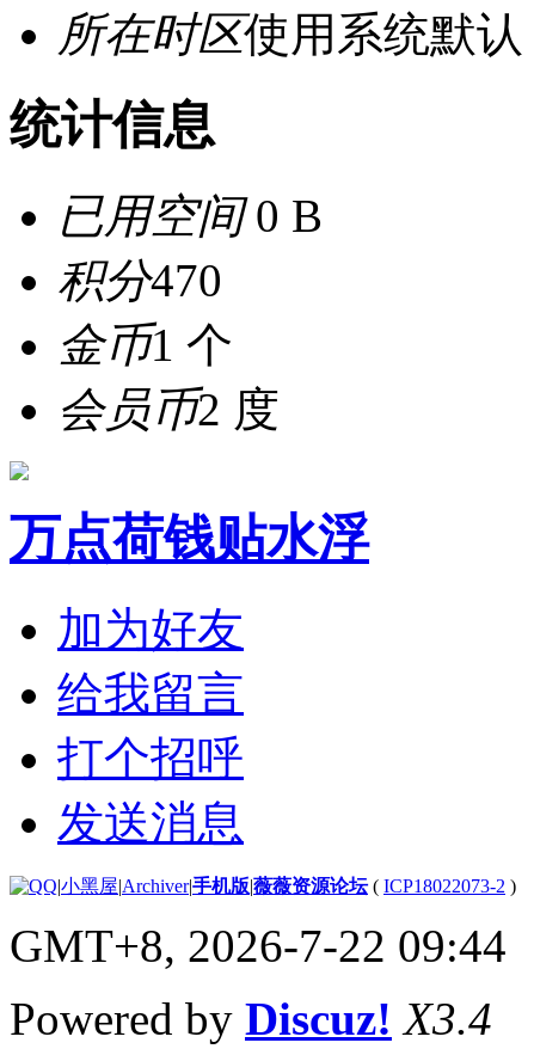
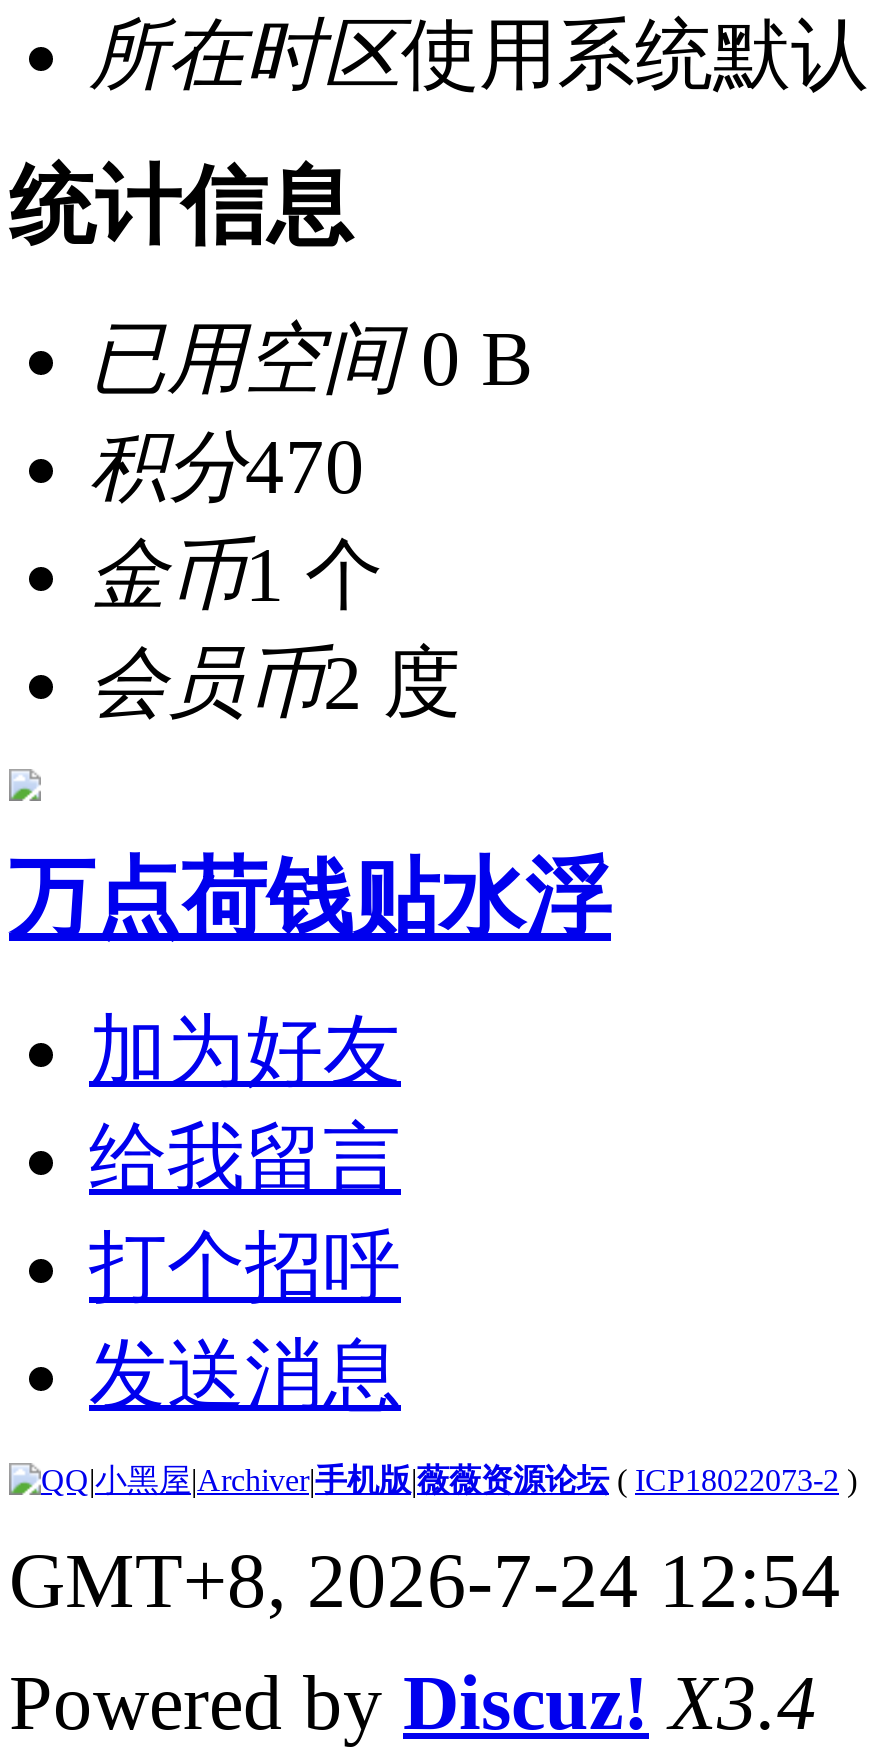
- GMT+8, 2026-7-22 09:44
+ GMT+8, 2026-7-24 12:54
